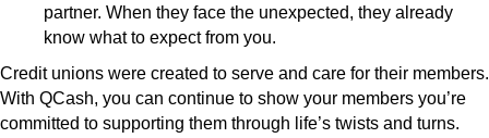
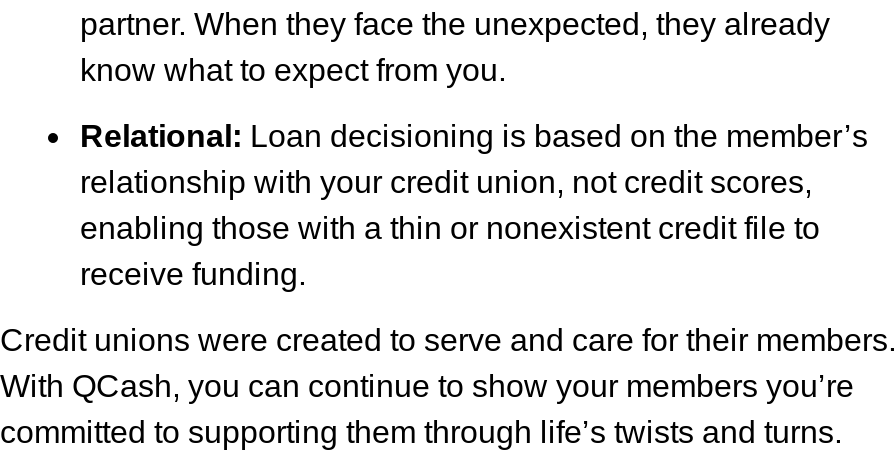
+ Relational: Loan decisioning is based on the member’s
+ relationship with your credit union, not credit scores,
+ enabling those with a thin or nonexistent credit file to
+ receive funding.
